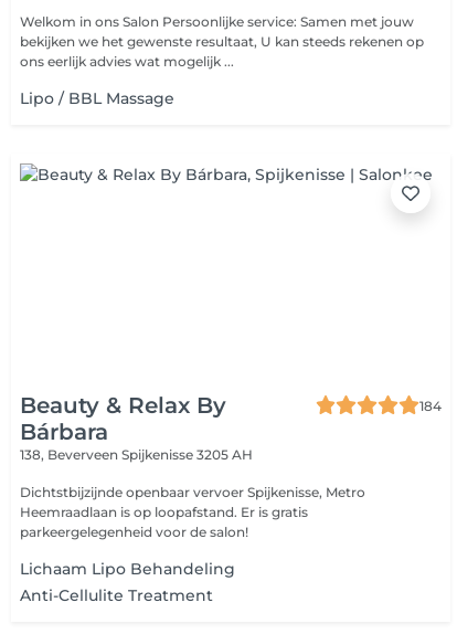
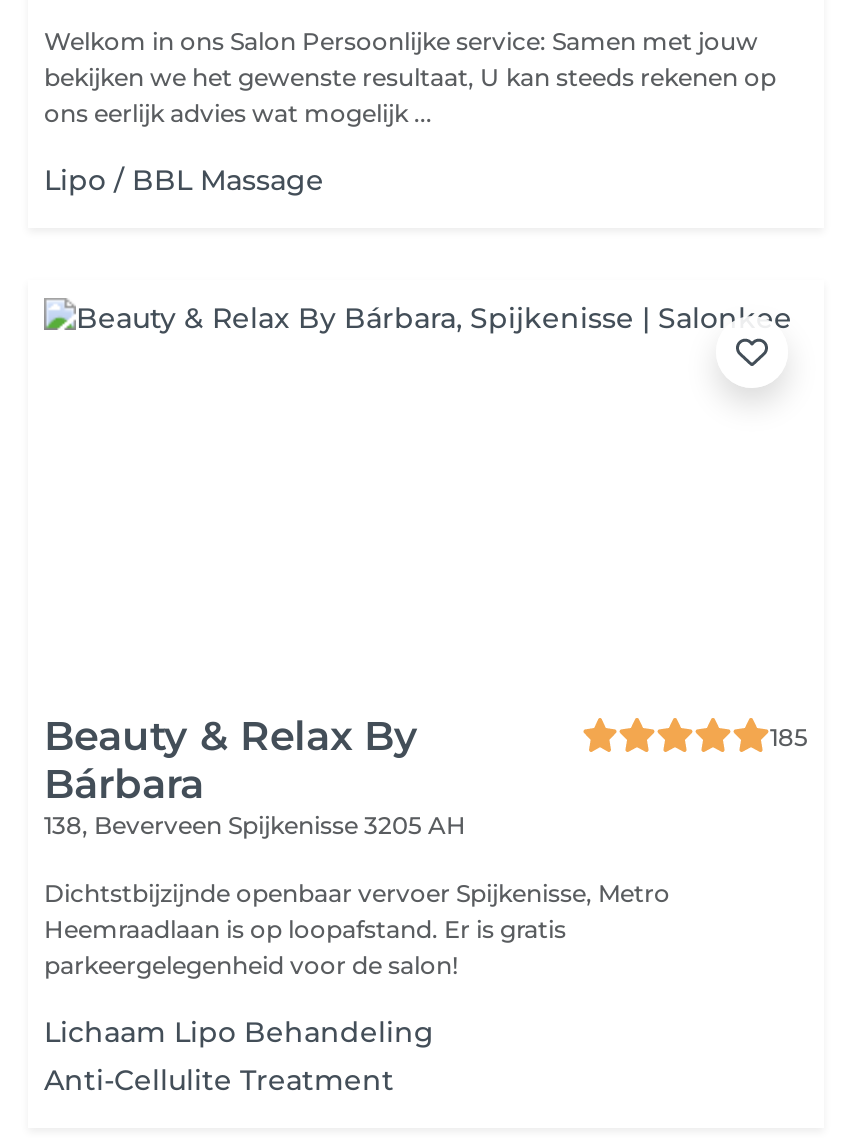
- 184
+ 185
